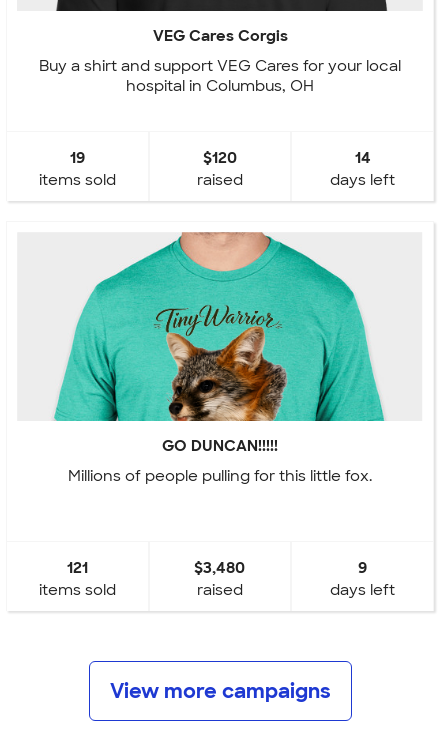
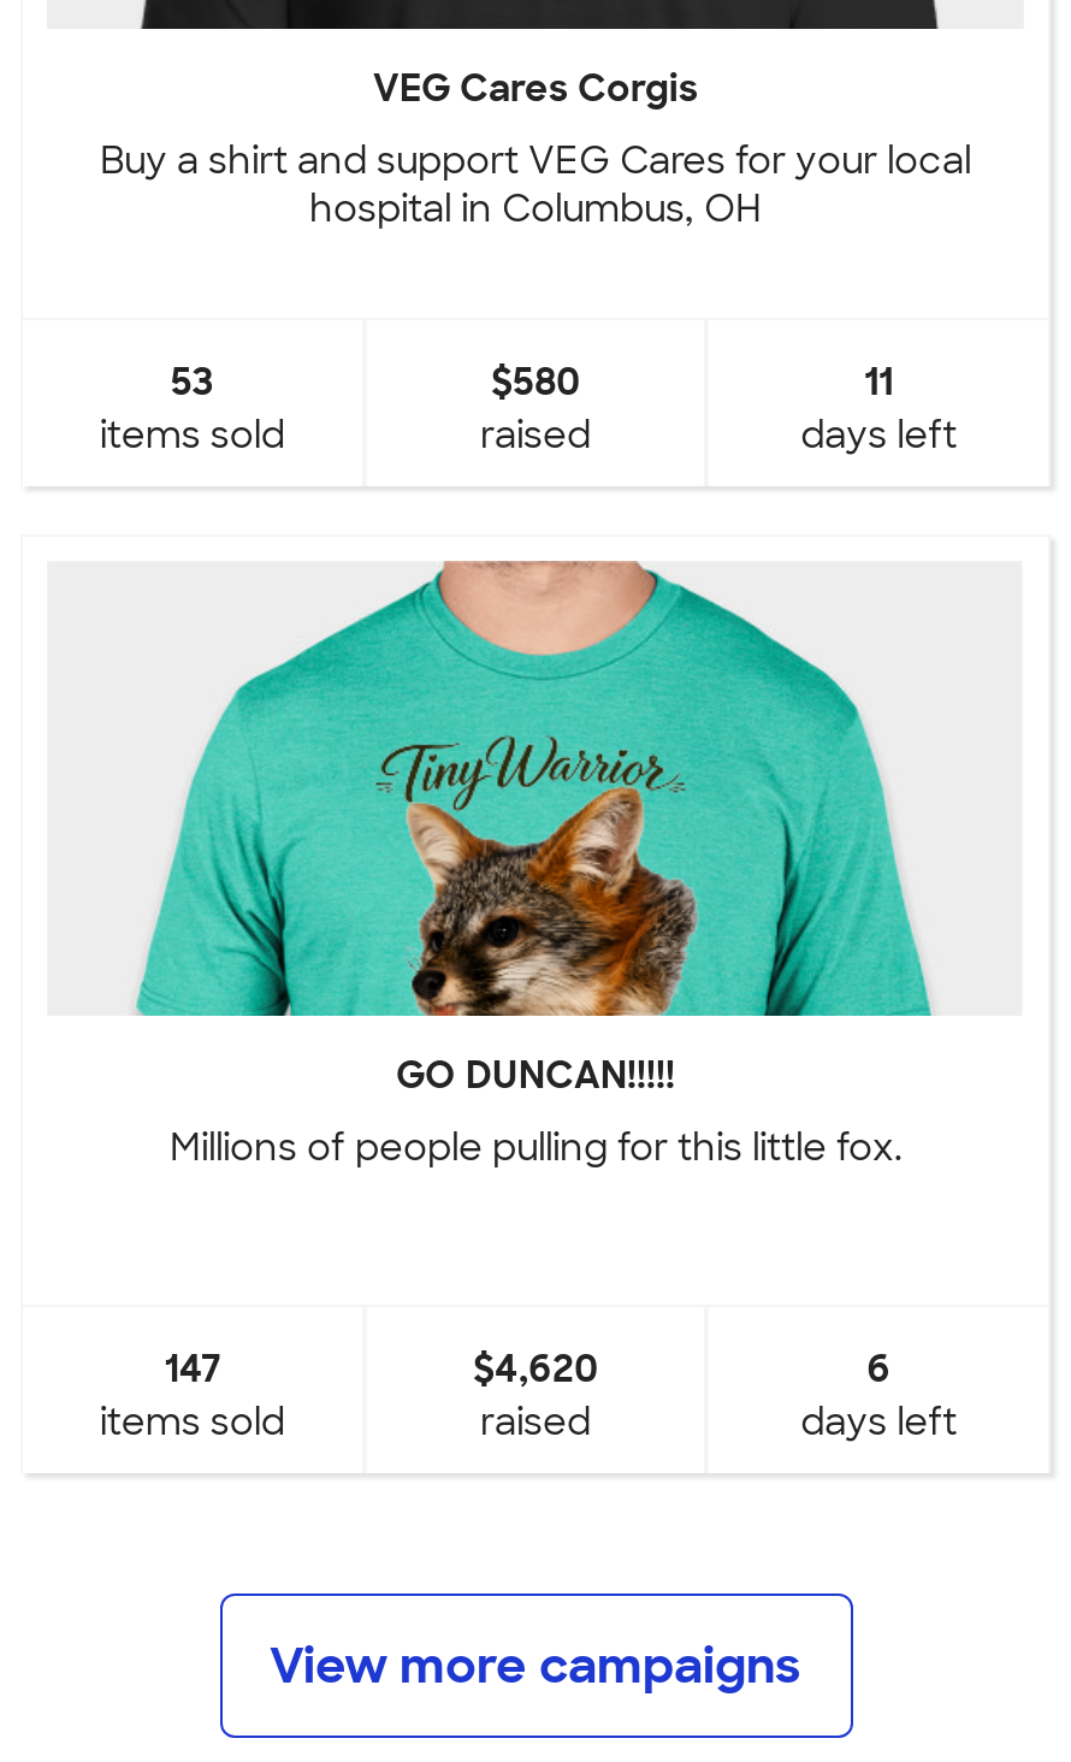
- 19
+ 53

- $120
+ $580

- 14
+ 11

- 121
+ 147

- $3,480
+ $4,620

- 9
+ 6
